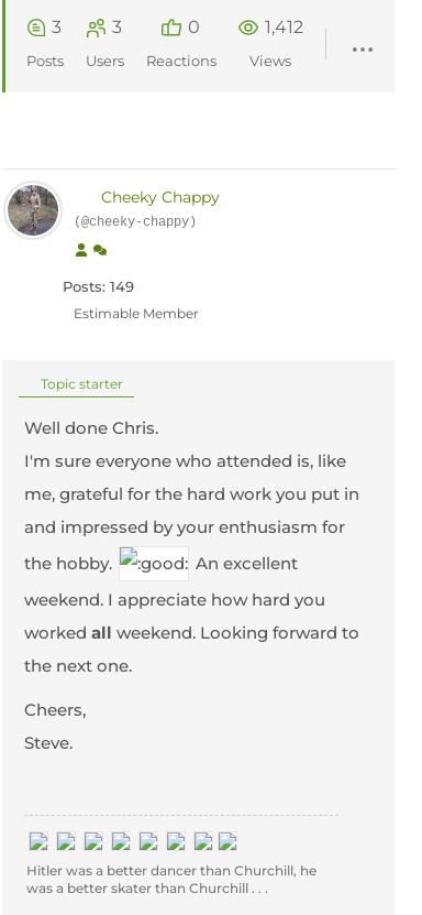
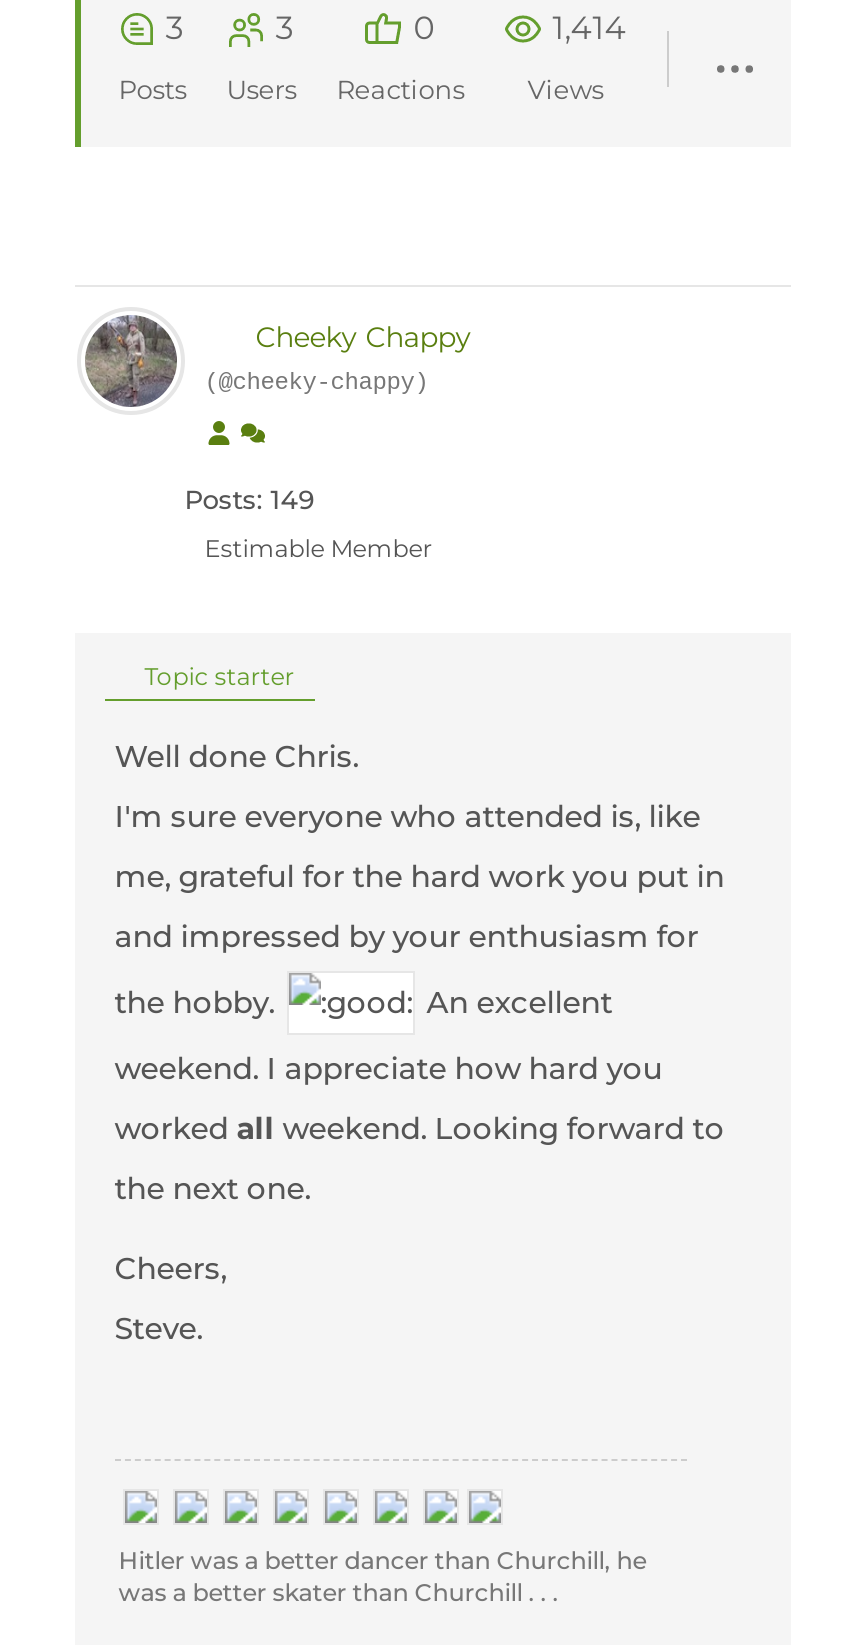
- 1,412
+ 1,414
